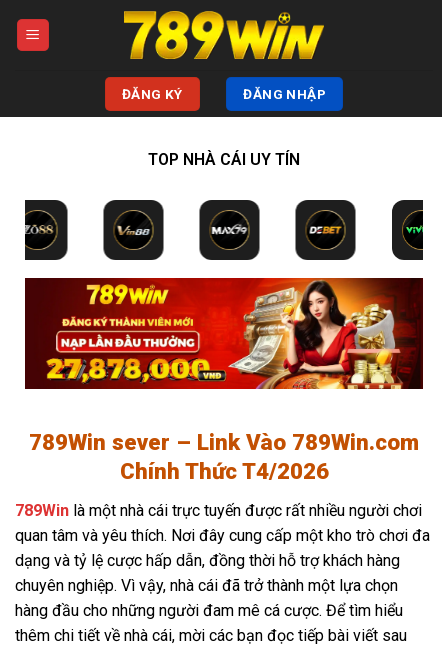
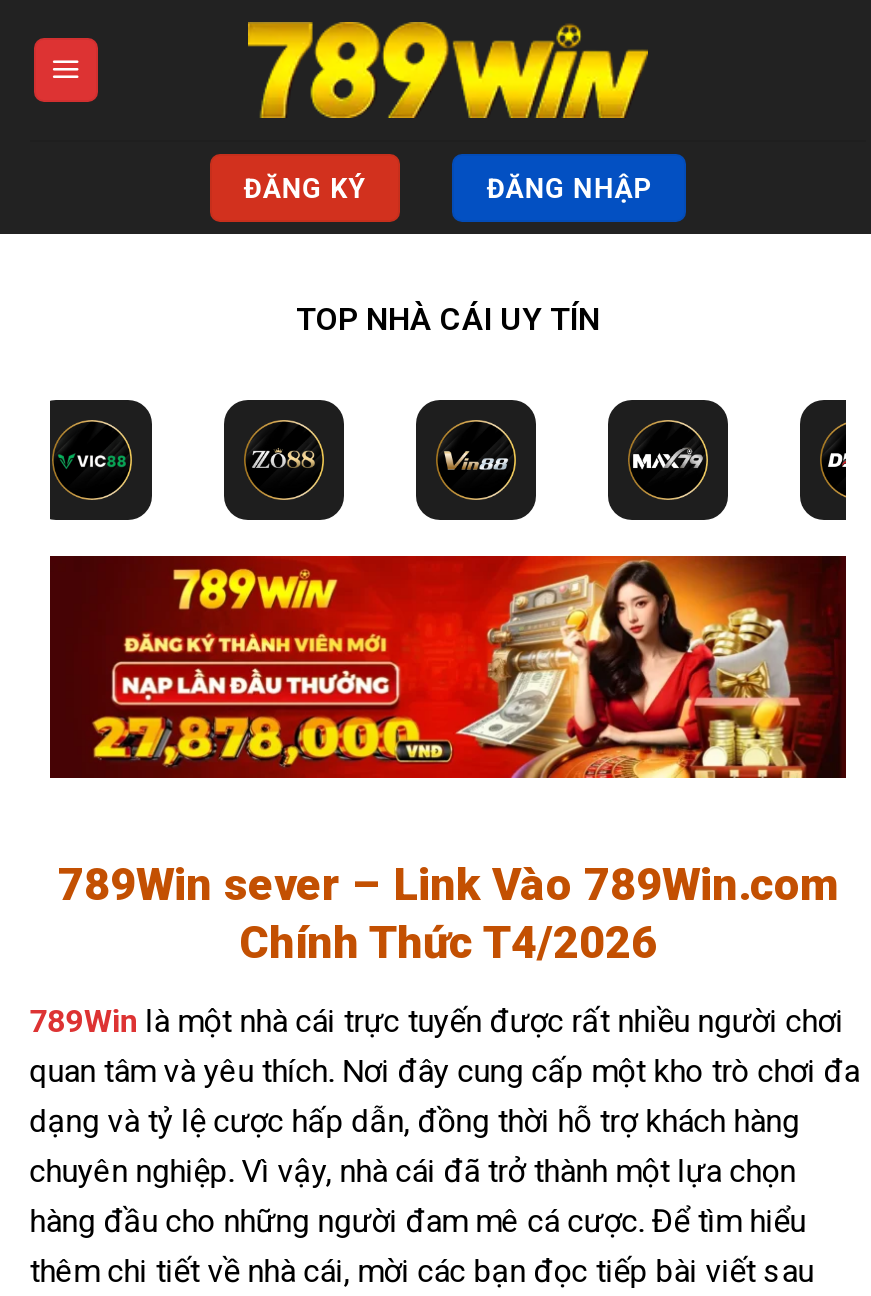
- [image]
+ [image]

- [image]
+ [image]

- [image]
+ [image]

- [image]
+ [image]

- [image]
+ [image]
